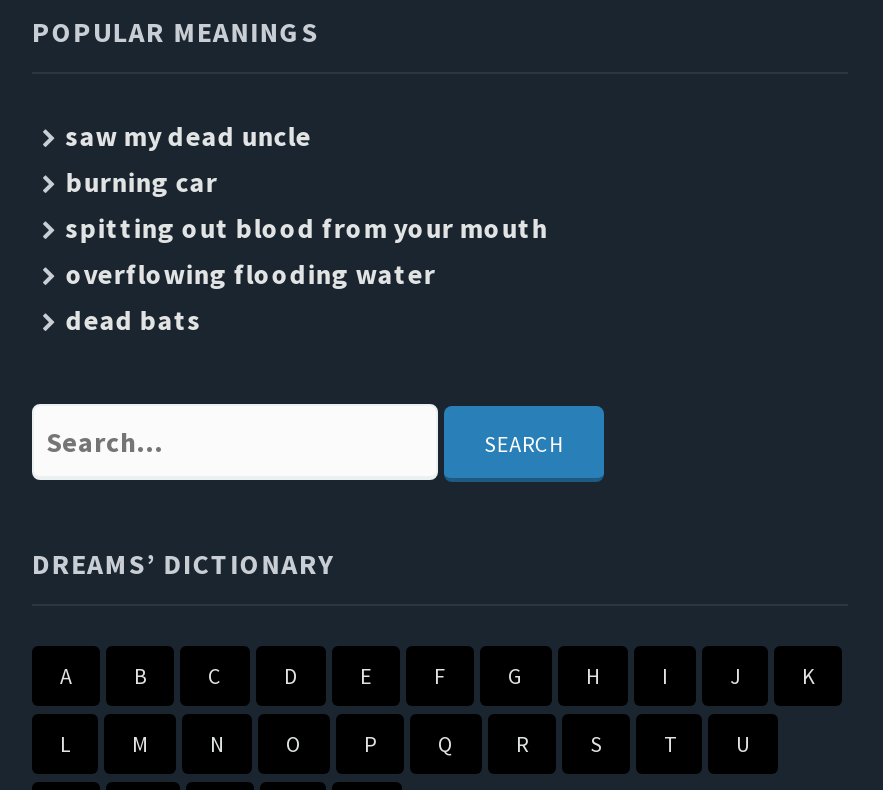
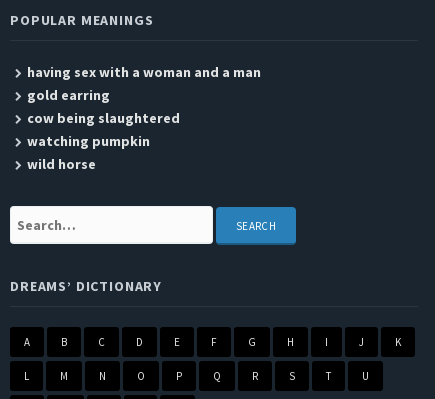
- saw my dead uncle
- burning car
- spitting out blood from your mouth
- overflowing flooding water
- dead bats
+ having sex with a woman and a man
+ gold earring
+ cow being slaughtered
+ watching pumpkin
+ wild horse
